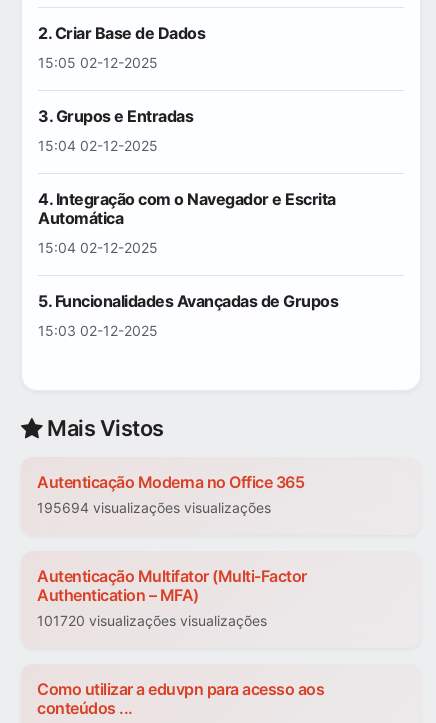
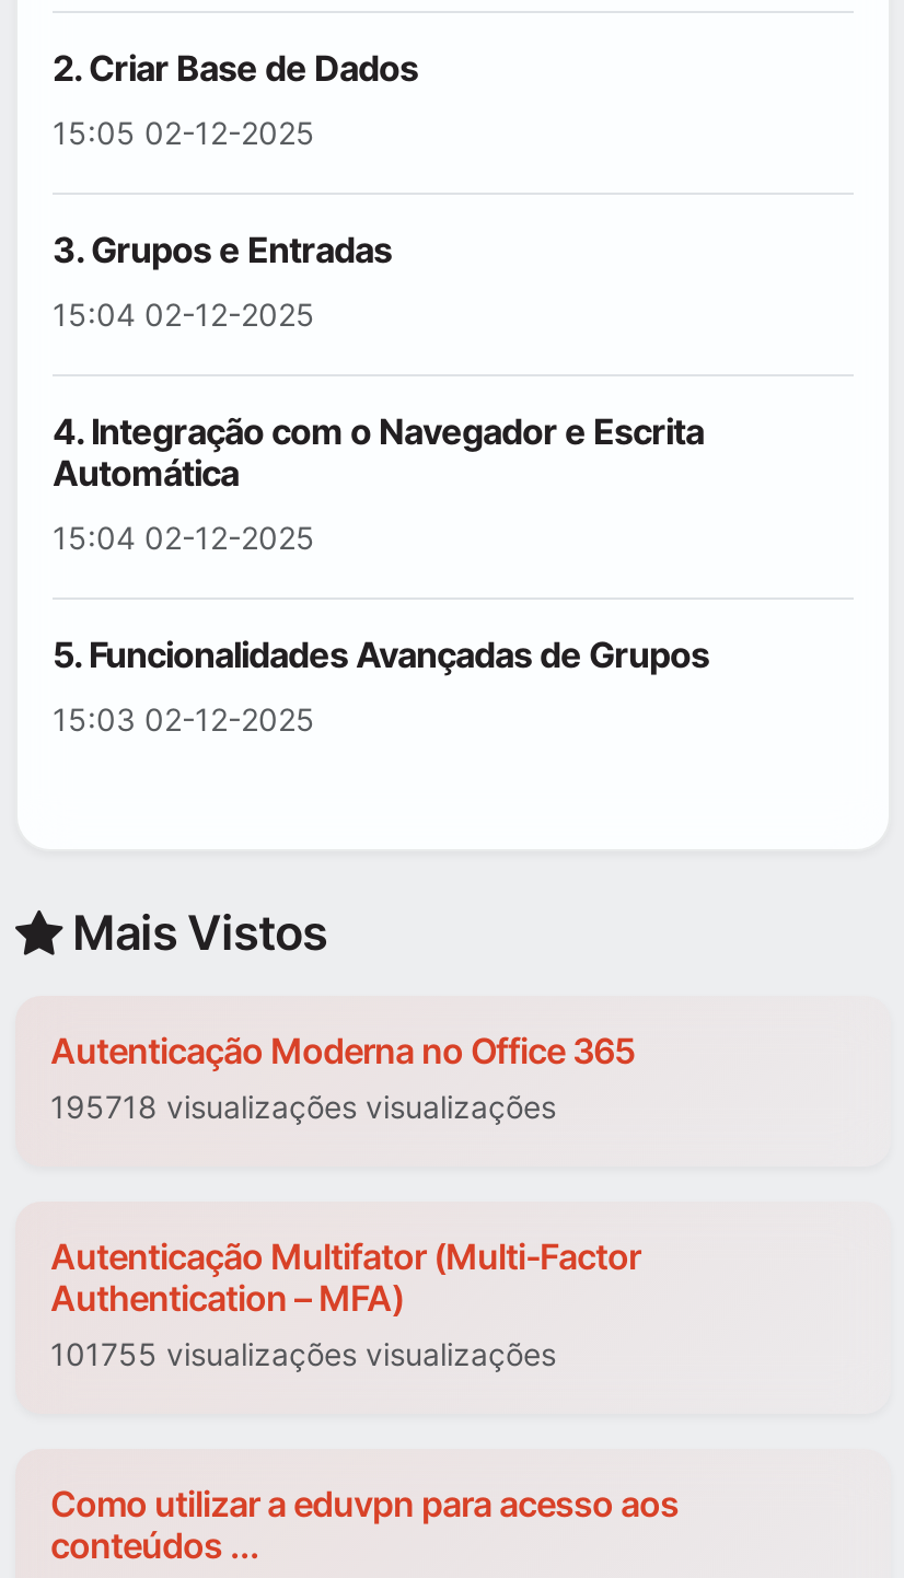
- 195694 visualizações visualizações
+ 195718 visualizações visualizações

- 101720 visualizações visualizações
+ 101755 visualizações visualizações
